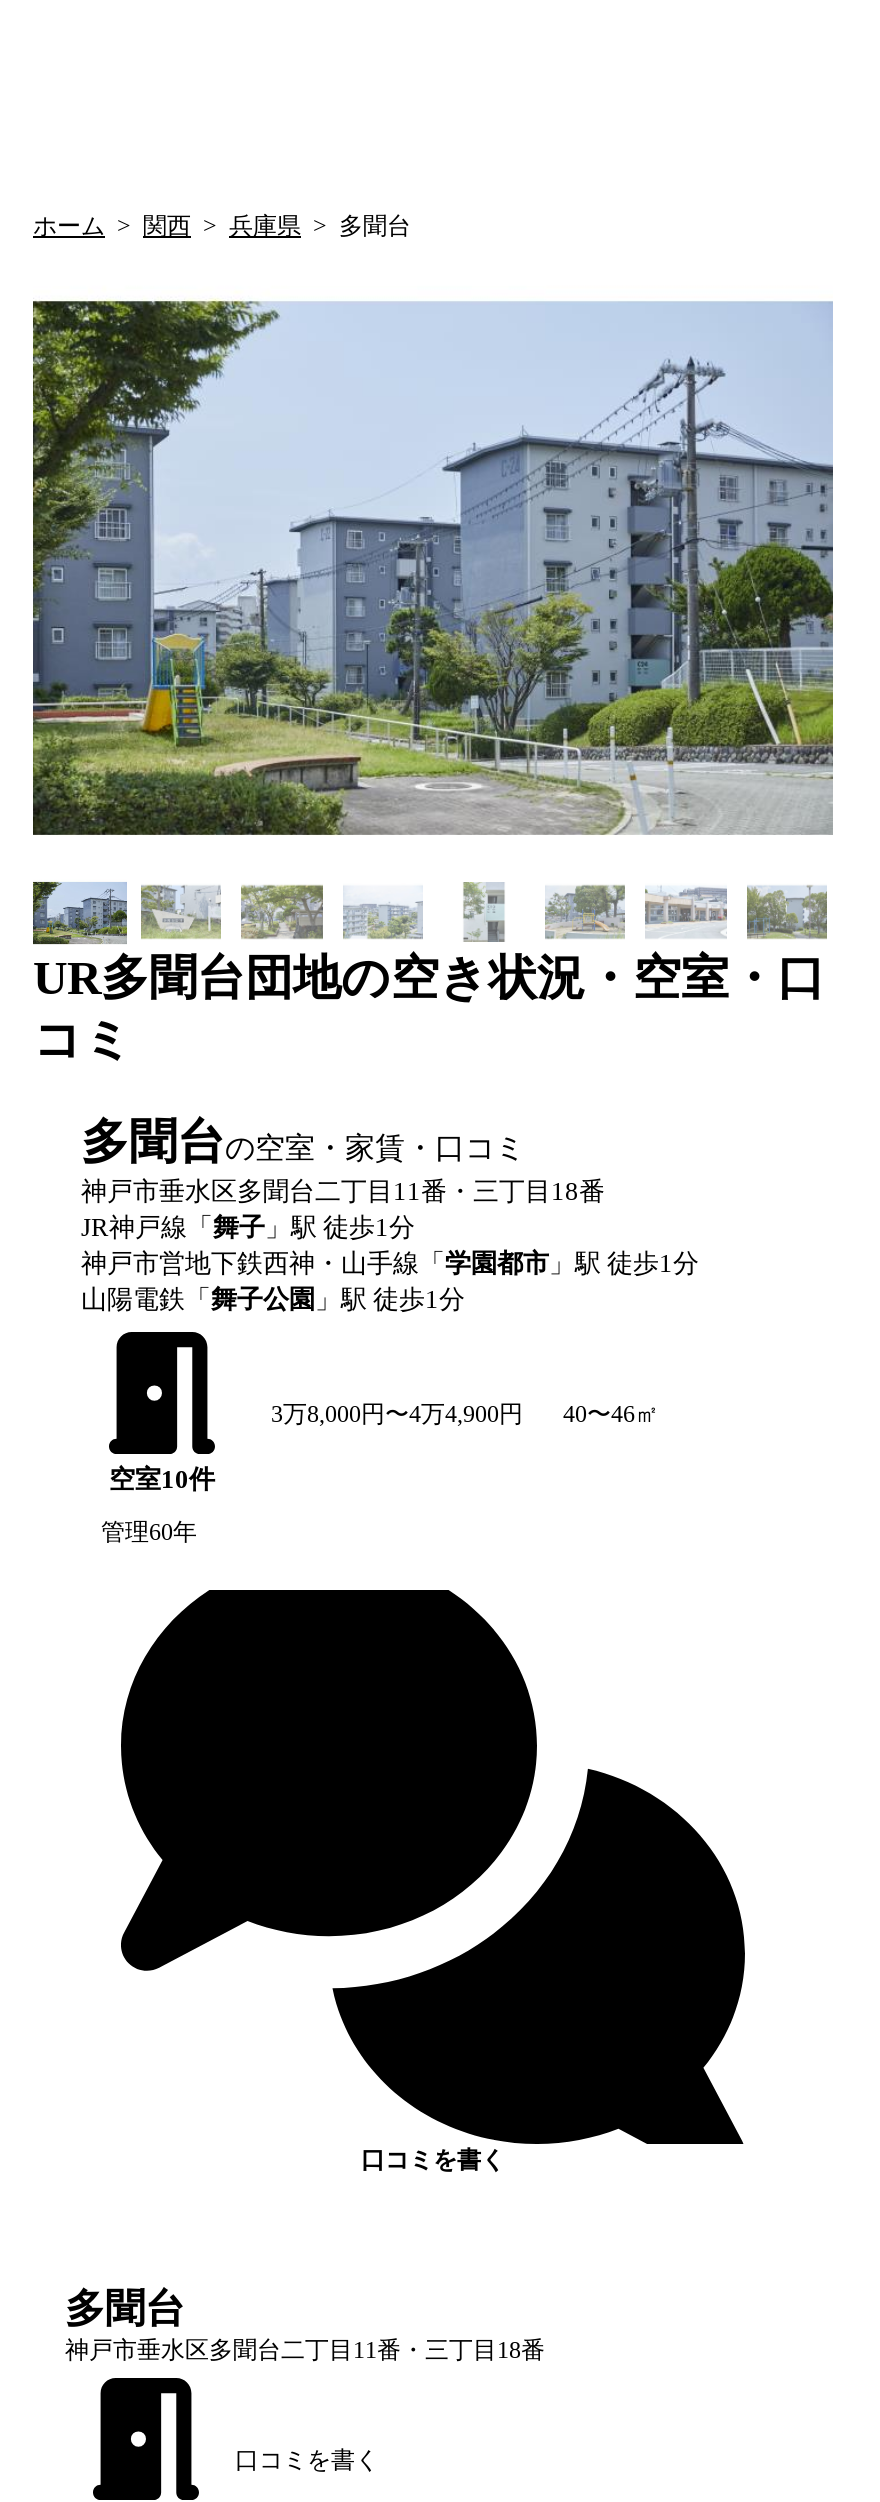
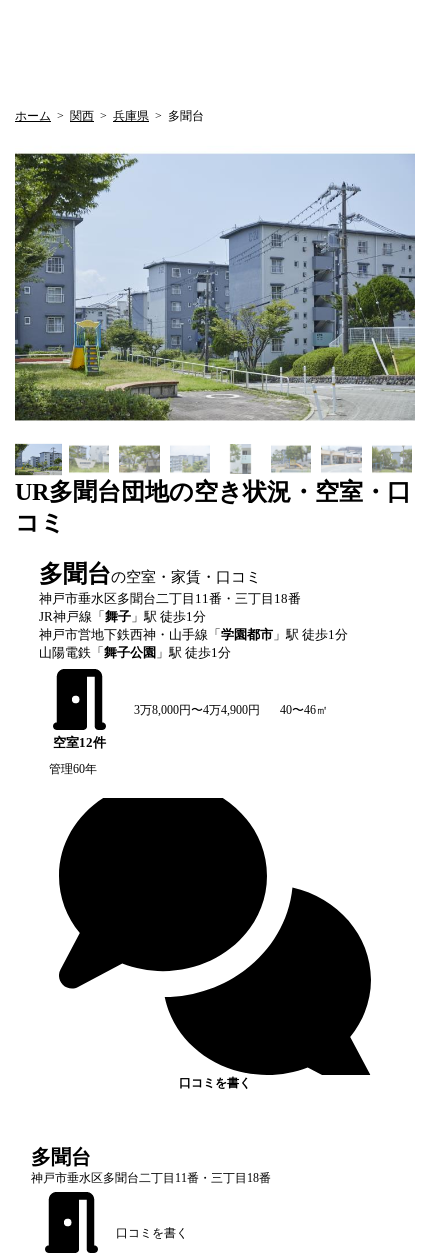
- 空室10件
+ 空室12件
